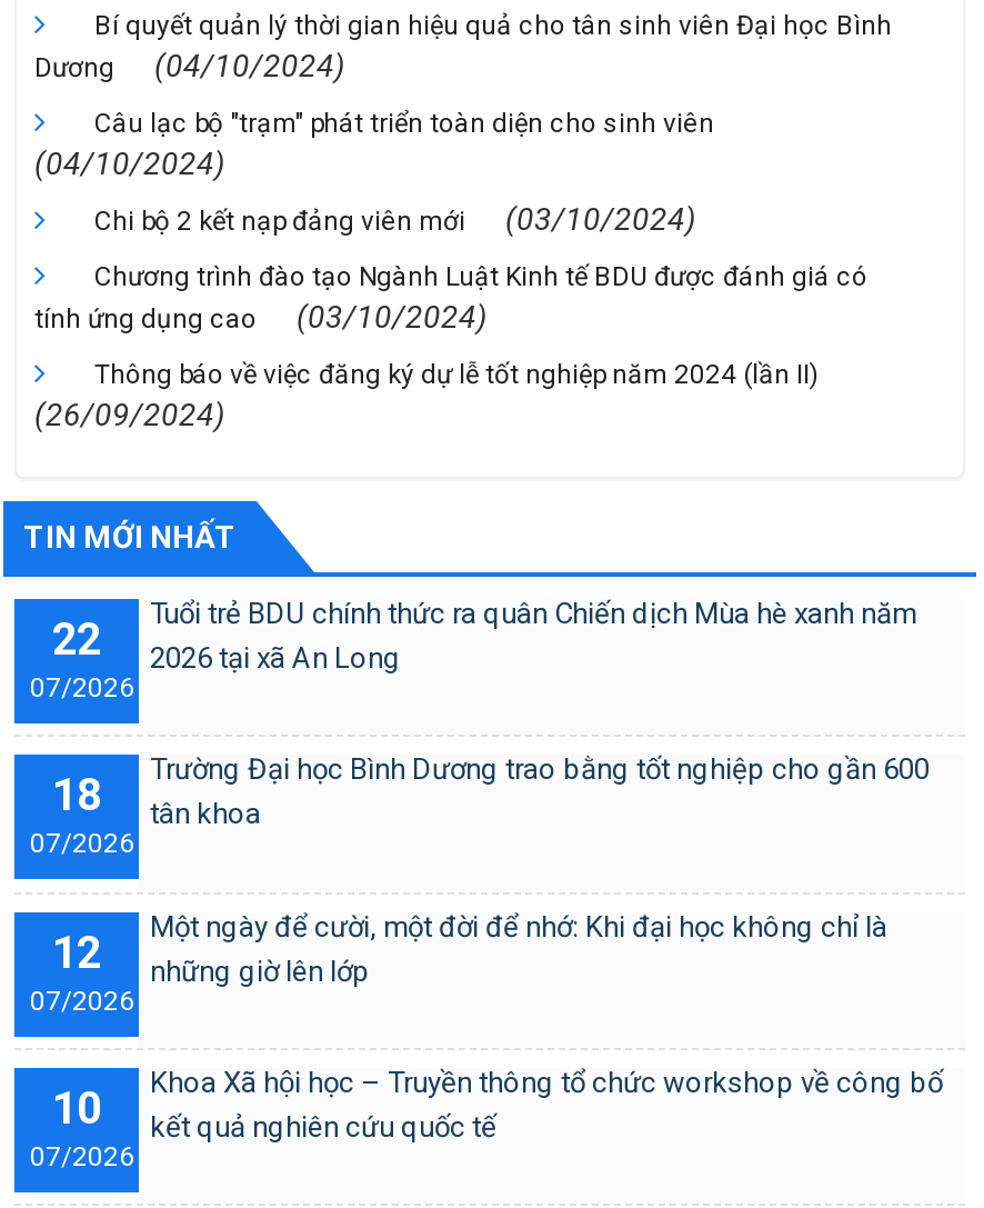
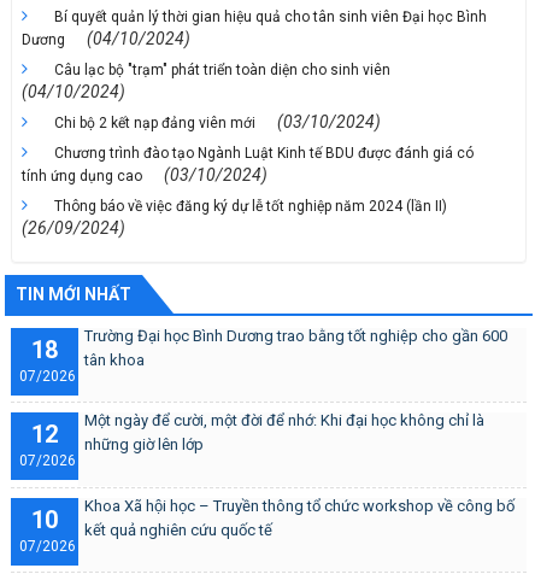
- Tuổi trẻ BDU chính thức ra quân Chiến dịch Mùa hè xanh năm
- 2026 tại xã An Long

- 22
- 07/2026
